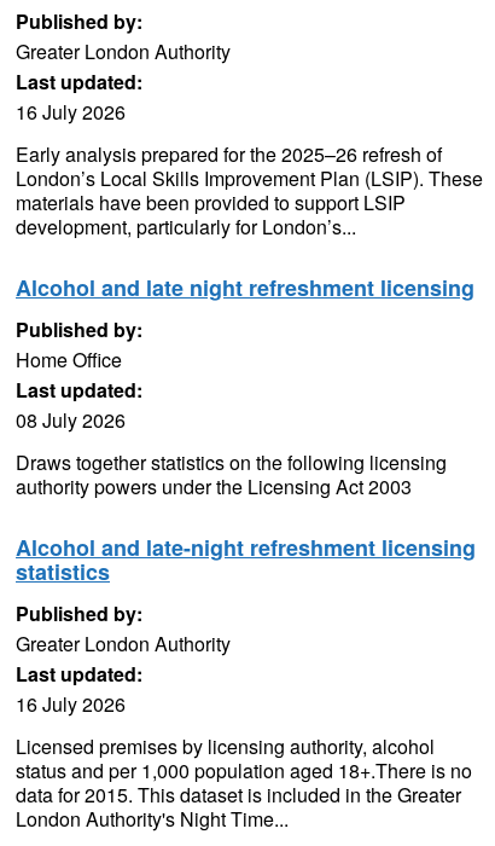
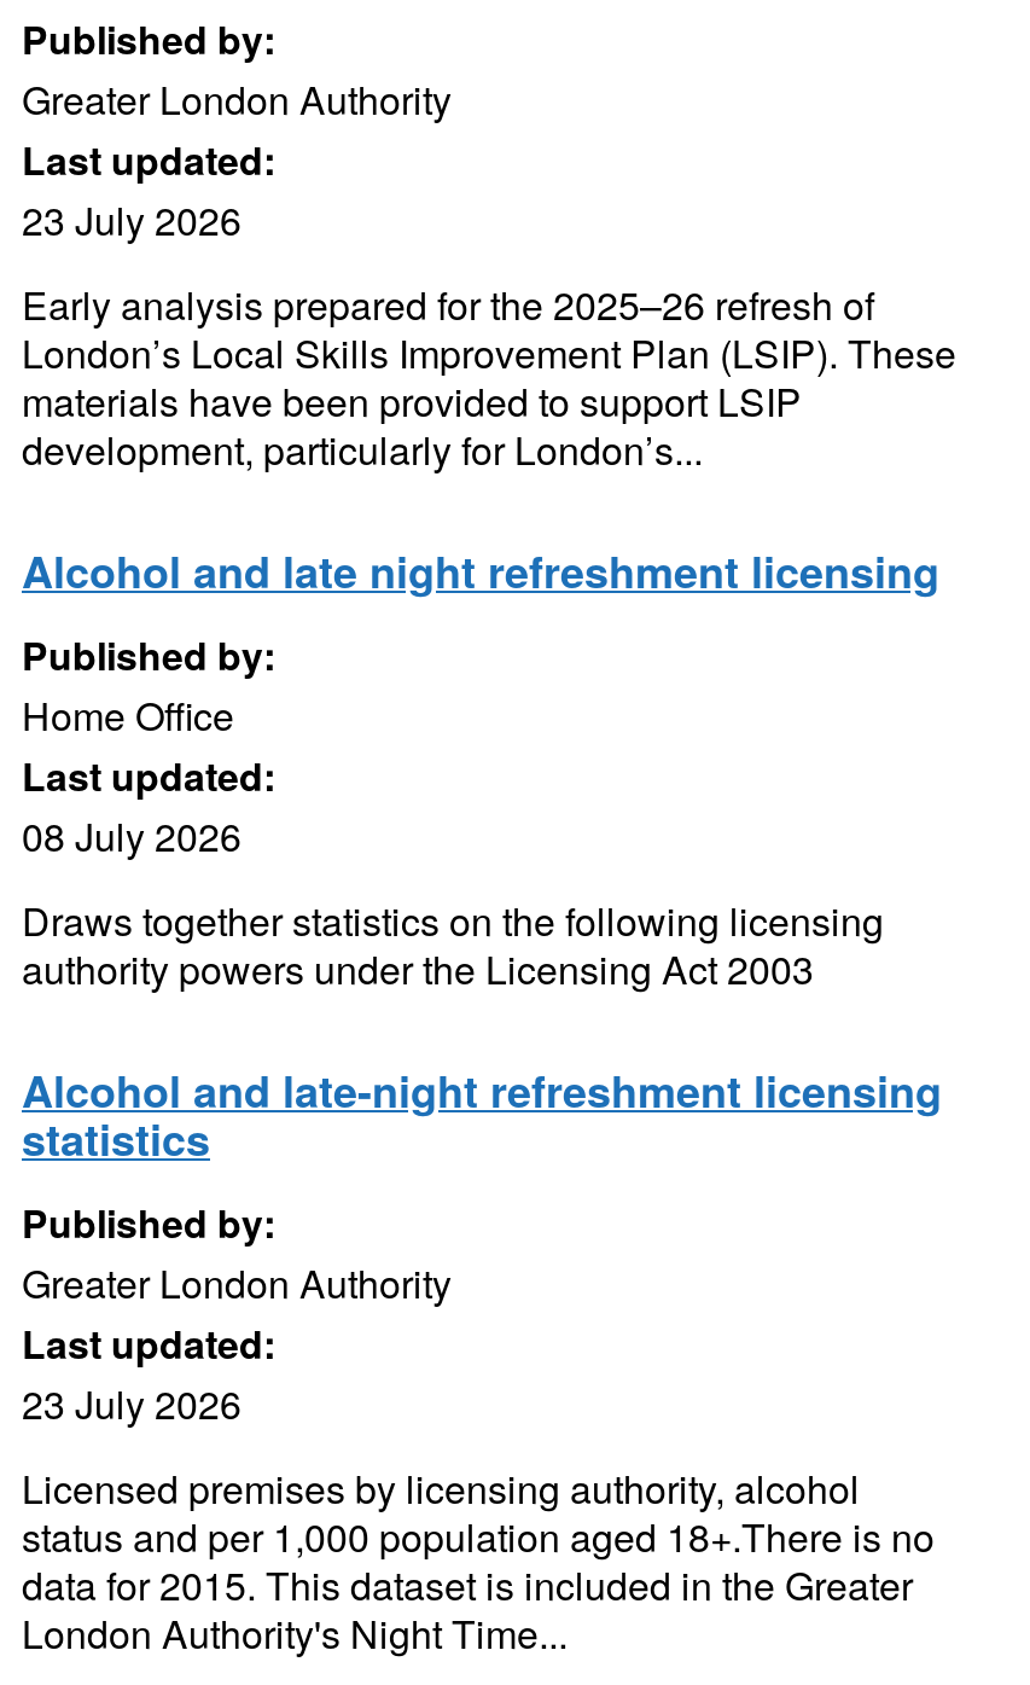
- 16 July 2026
+ 23 July 2026

- 16 July 2026
+ 23 July 2026
